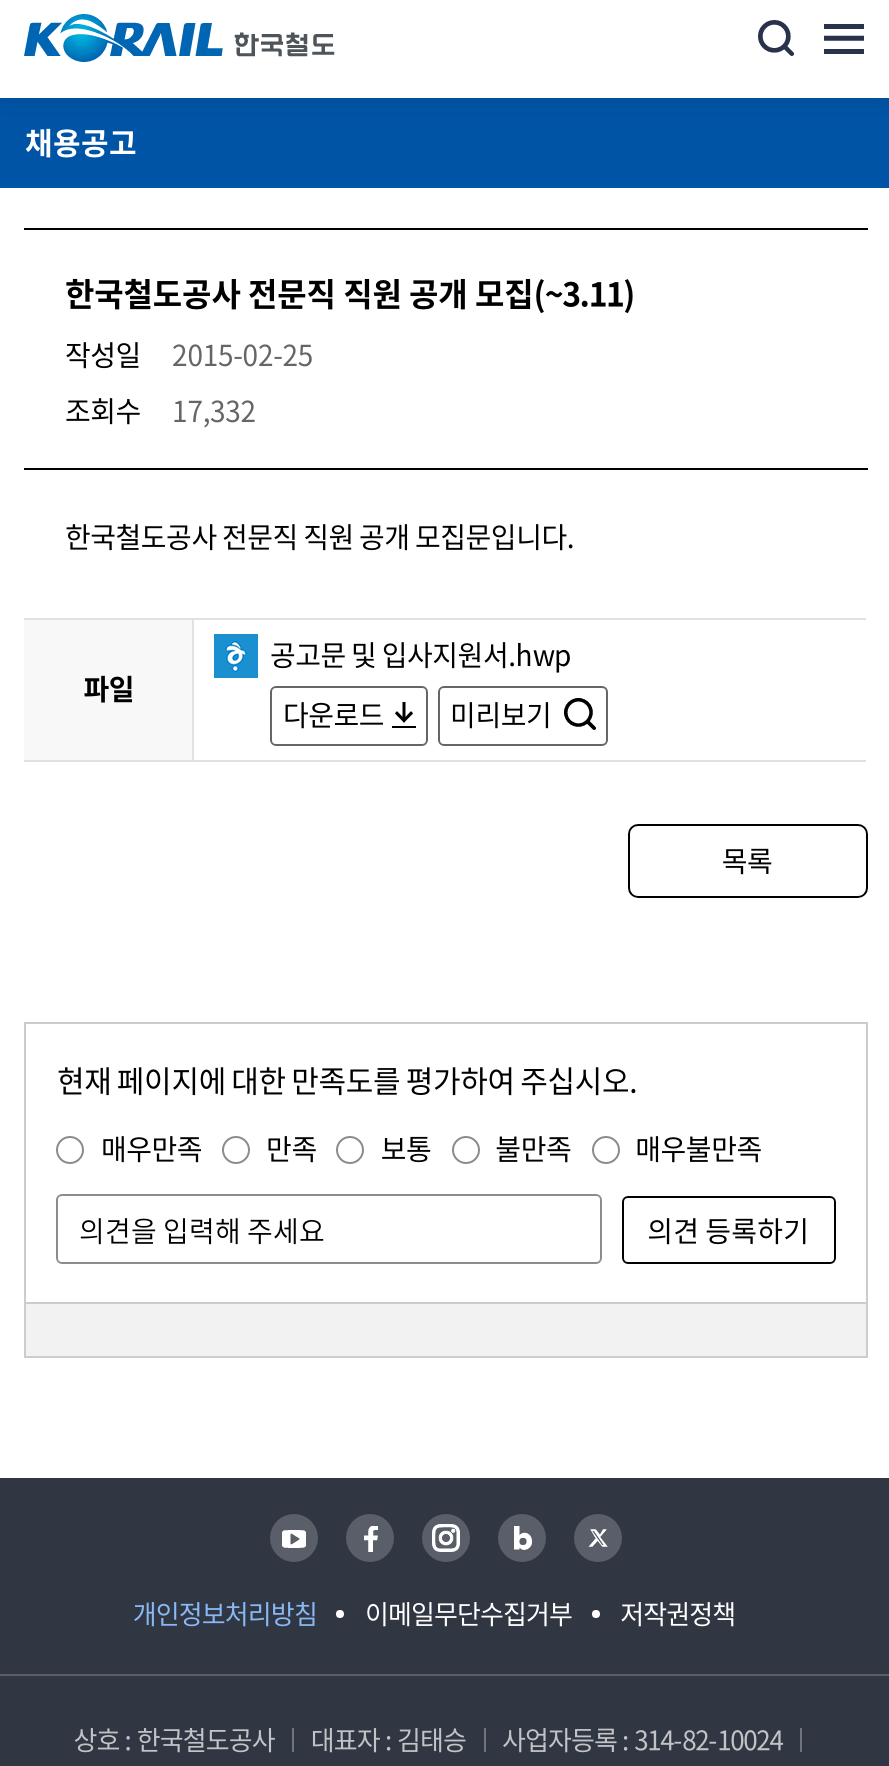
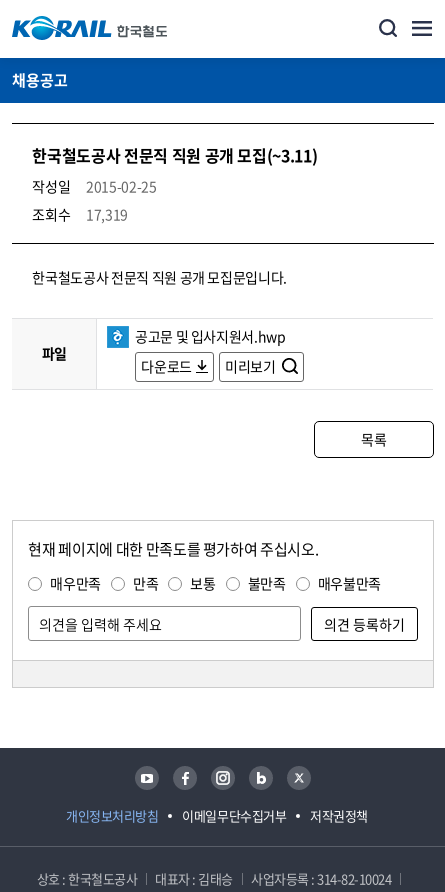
- 조회수 17,332
+ 조회수 17,319
